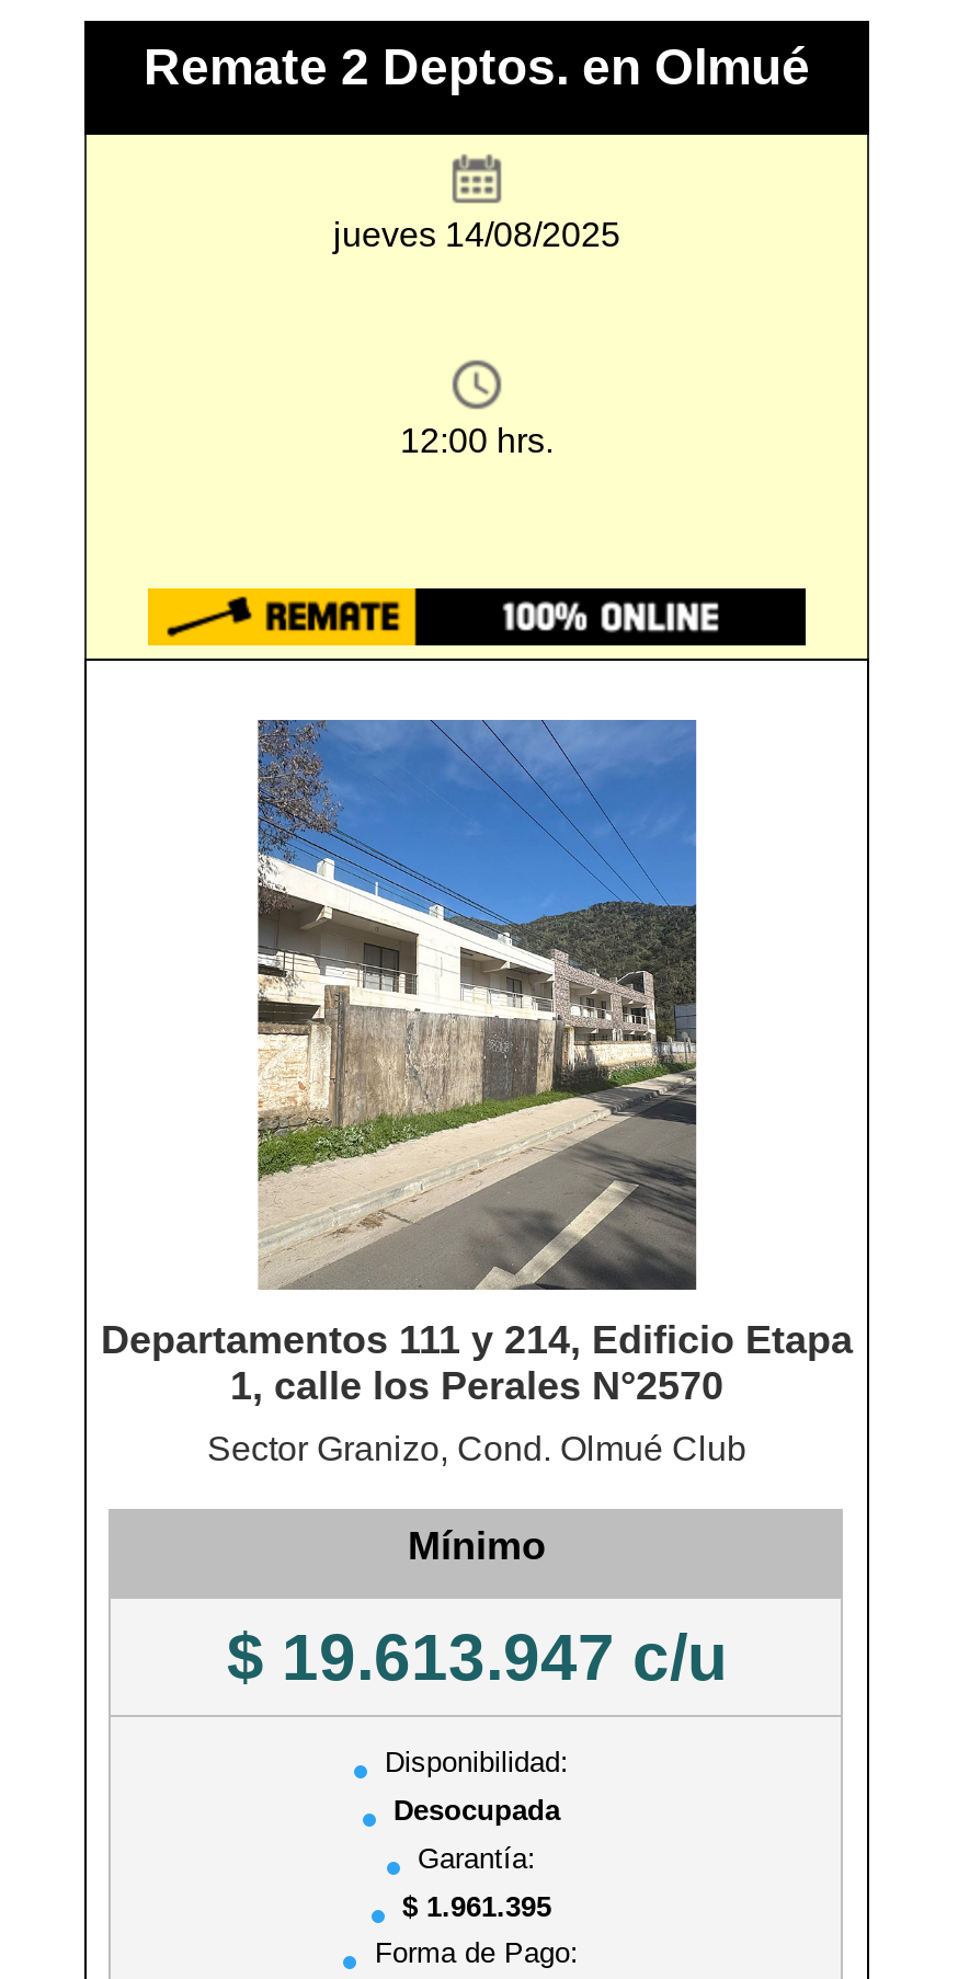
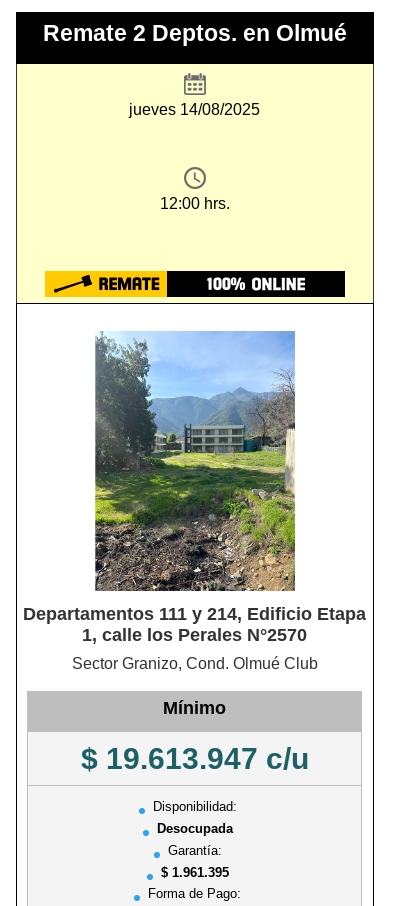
- [image]
+ [image]
